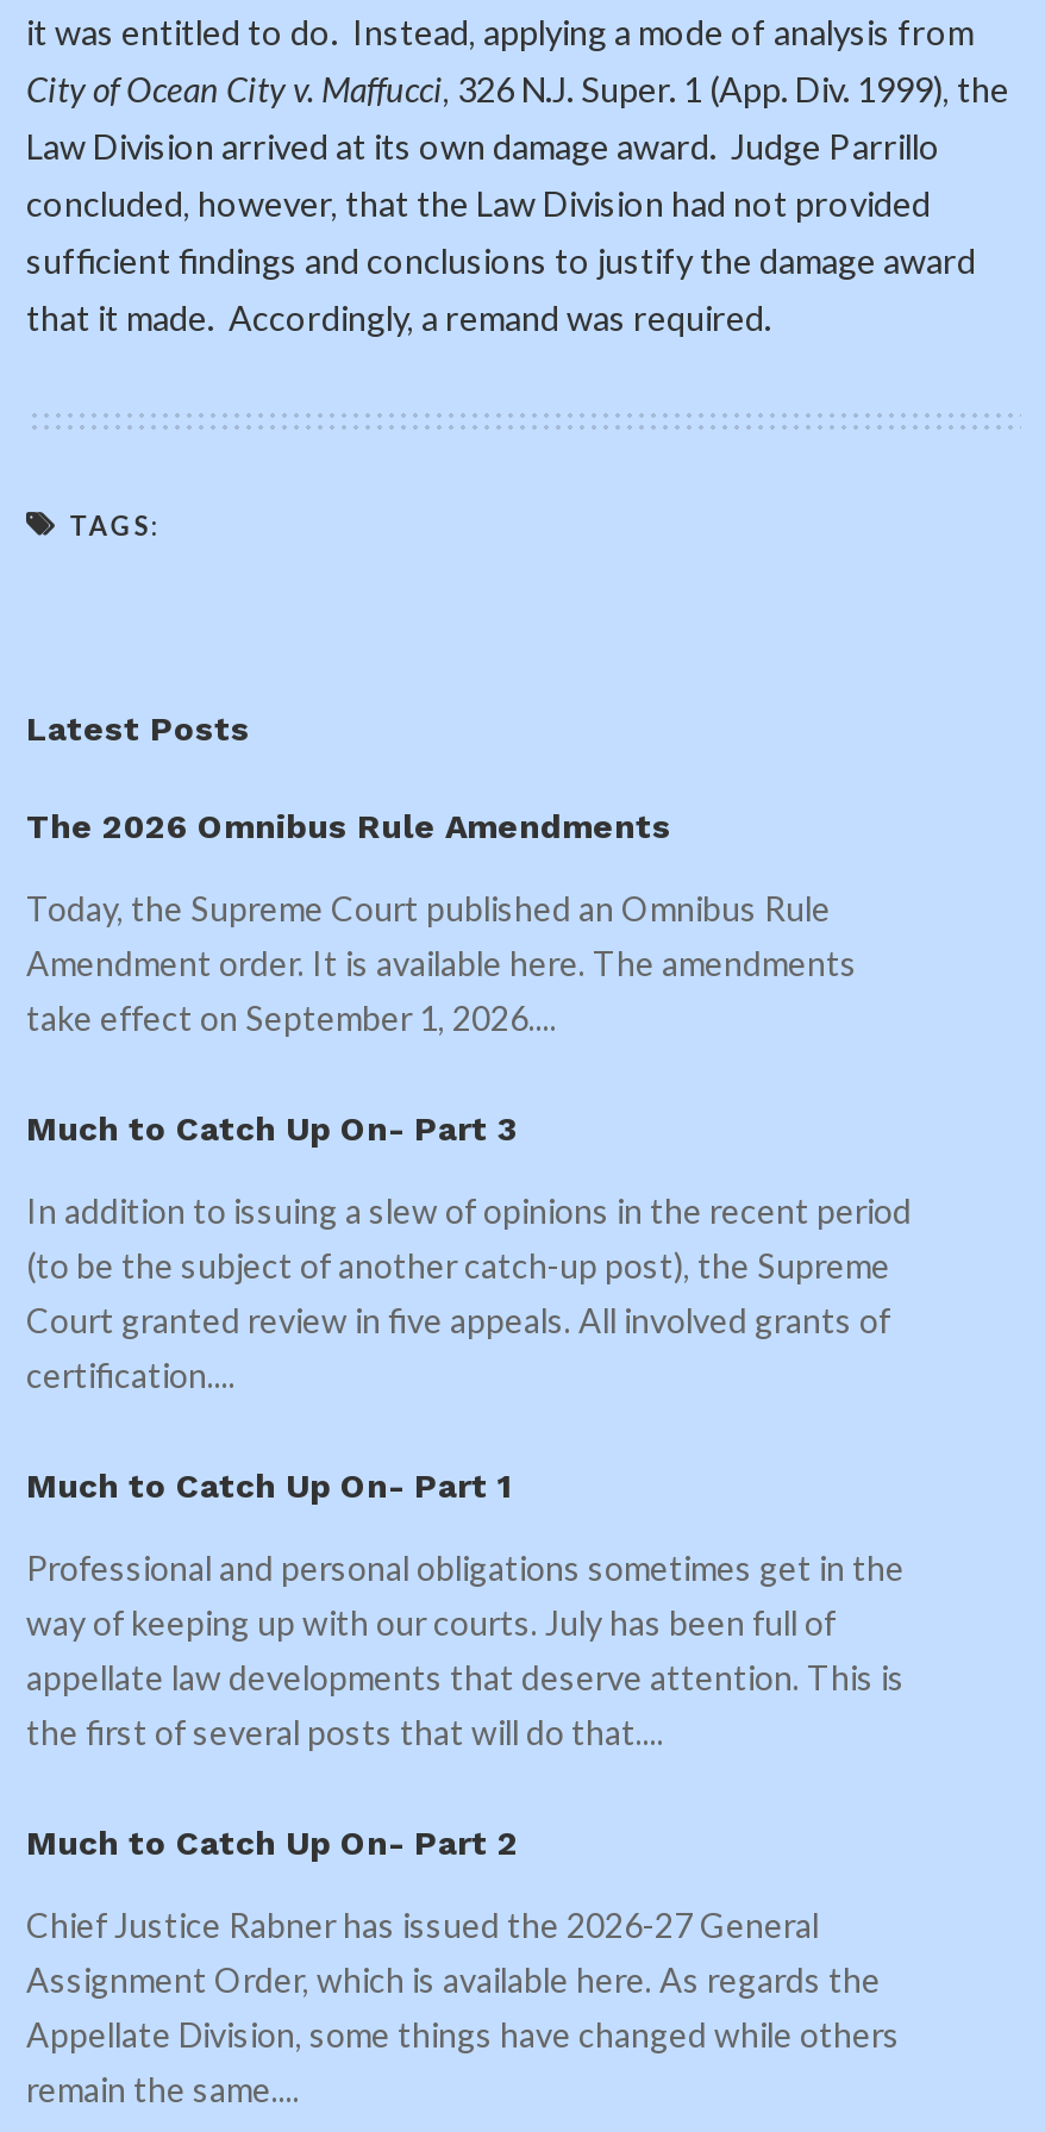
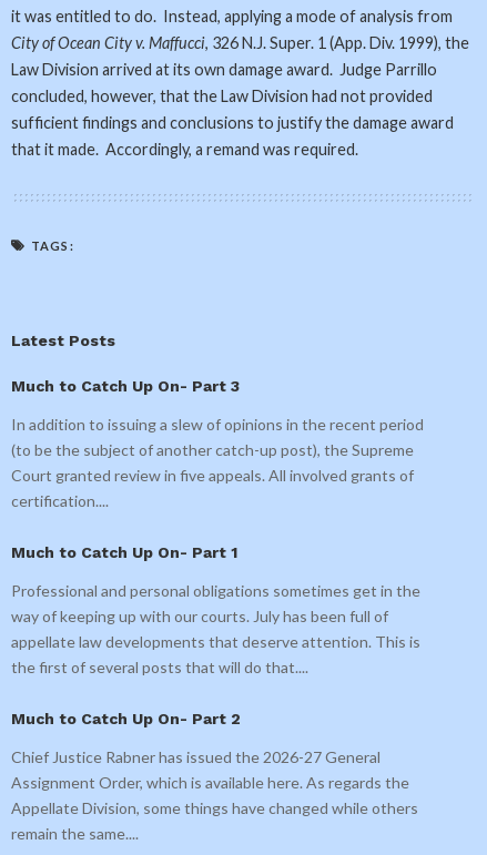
- The 2026 Omnibus Rule Amendments
- Today, the Supreme Court published an Omnibus Rule
- Amendment order. It is available here. The amendments
- take effect on September 1, 2026....
